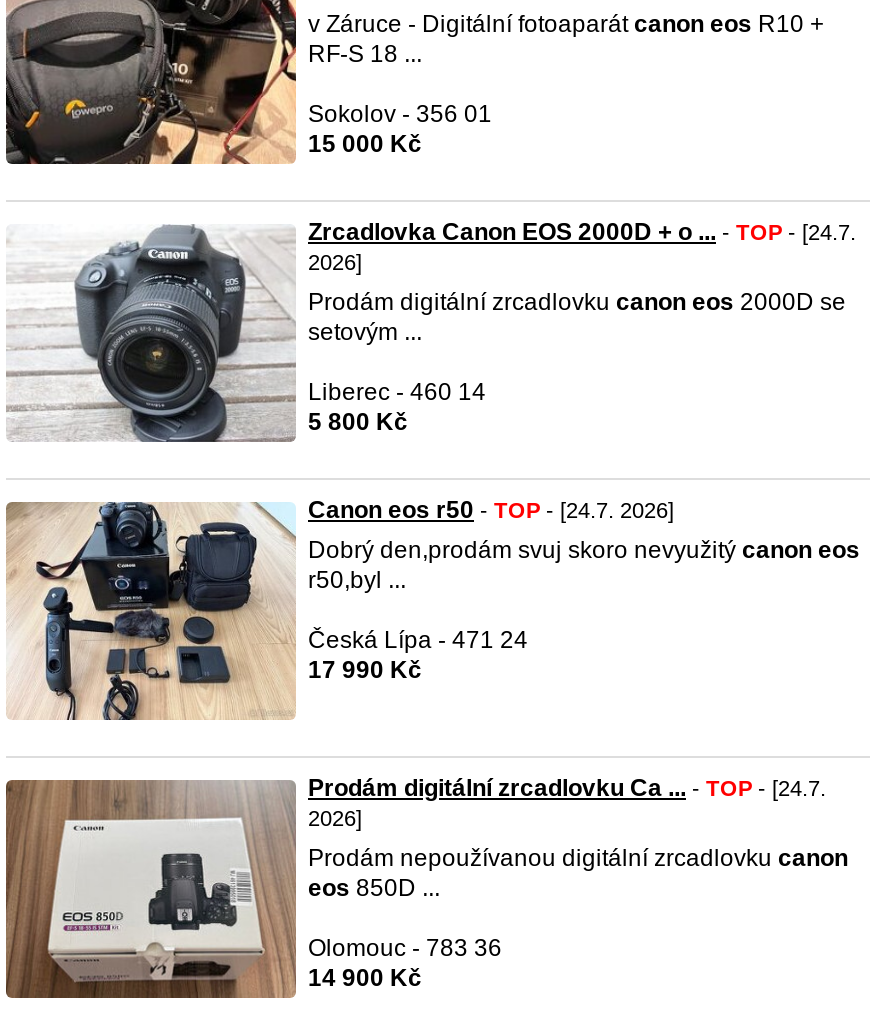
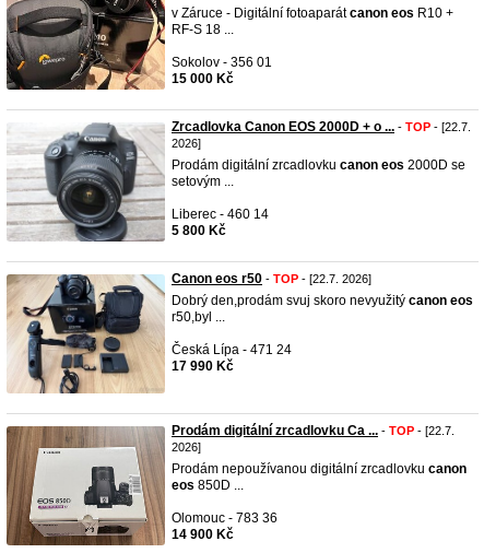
- Zrcadlovka Canon EOS 2000D + o ... - TOP - [24.7.
+ Zrcadlovka Canon EOS 2000D + o ... - TOP - [22.7.

- Canon eos r50 - TOP - [24.7. 2026]
+ Canon eos r50 - TOP - [22.7. 2026]

- Prodám digitální zrcadlovku Ca ... - TOP - [24.7.
+ Prodám digitální zrcadlovku Ca ... - TOP - [22.7.
